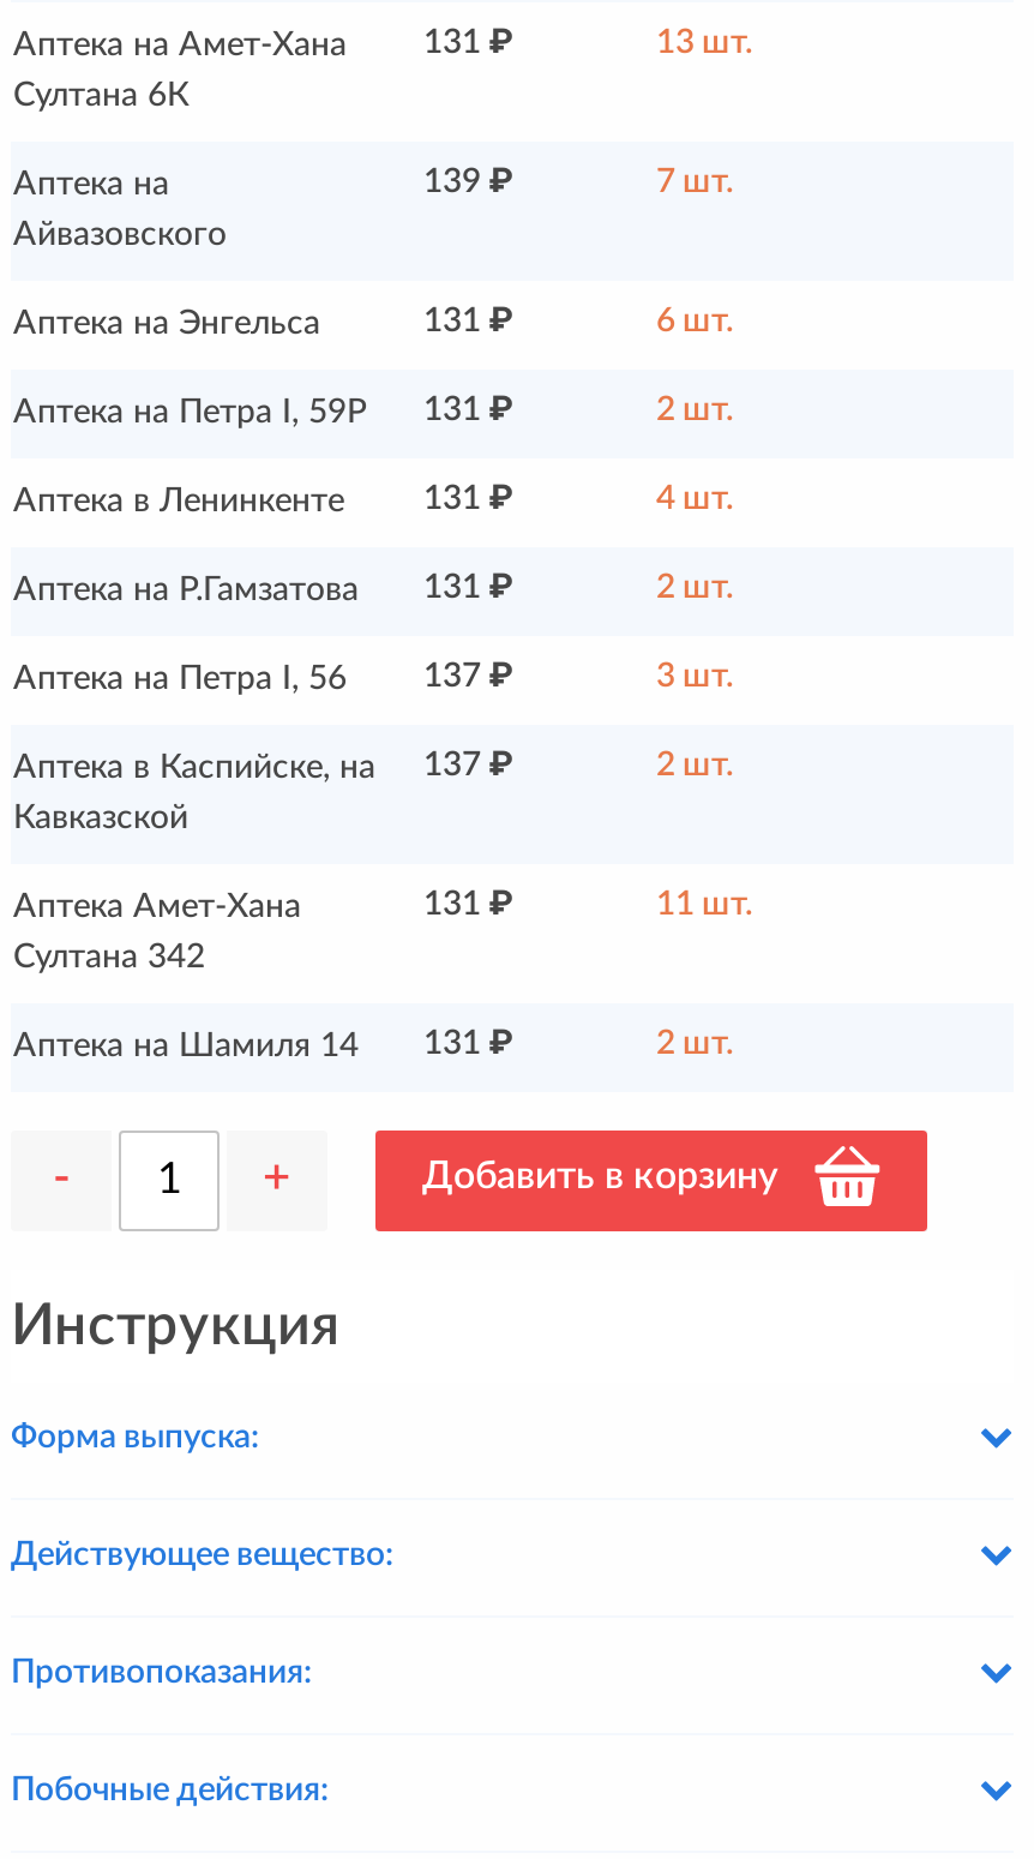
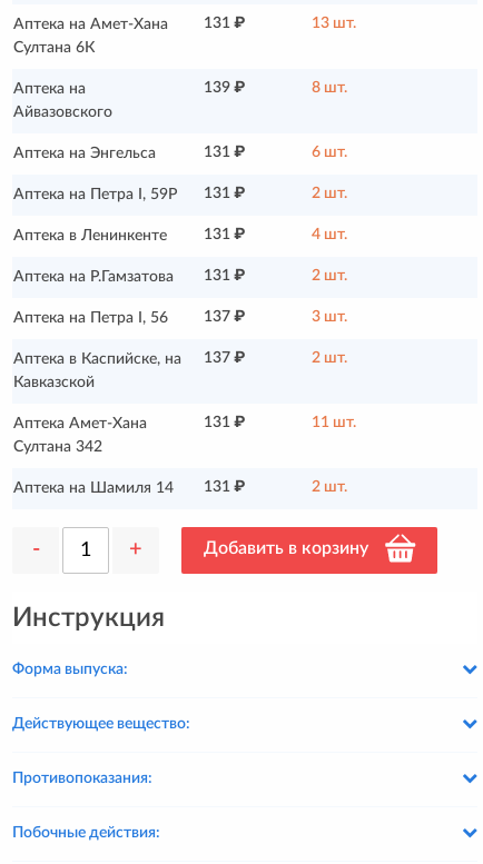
- 7 шт.
+ 8 шт.
